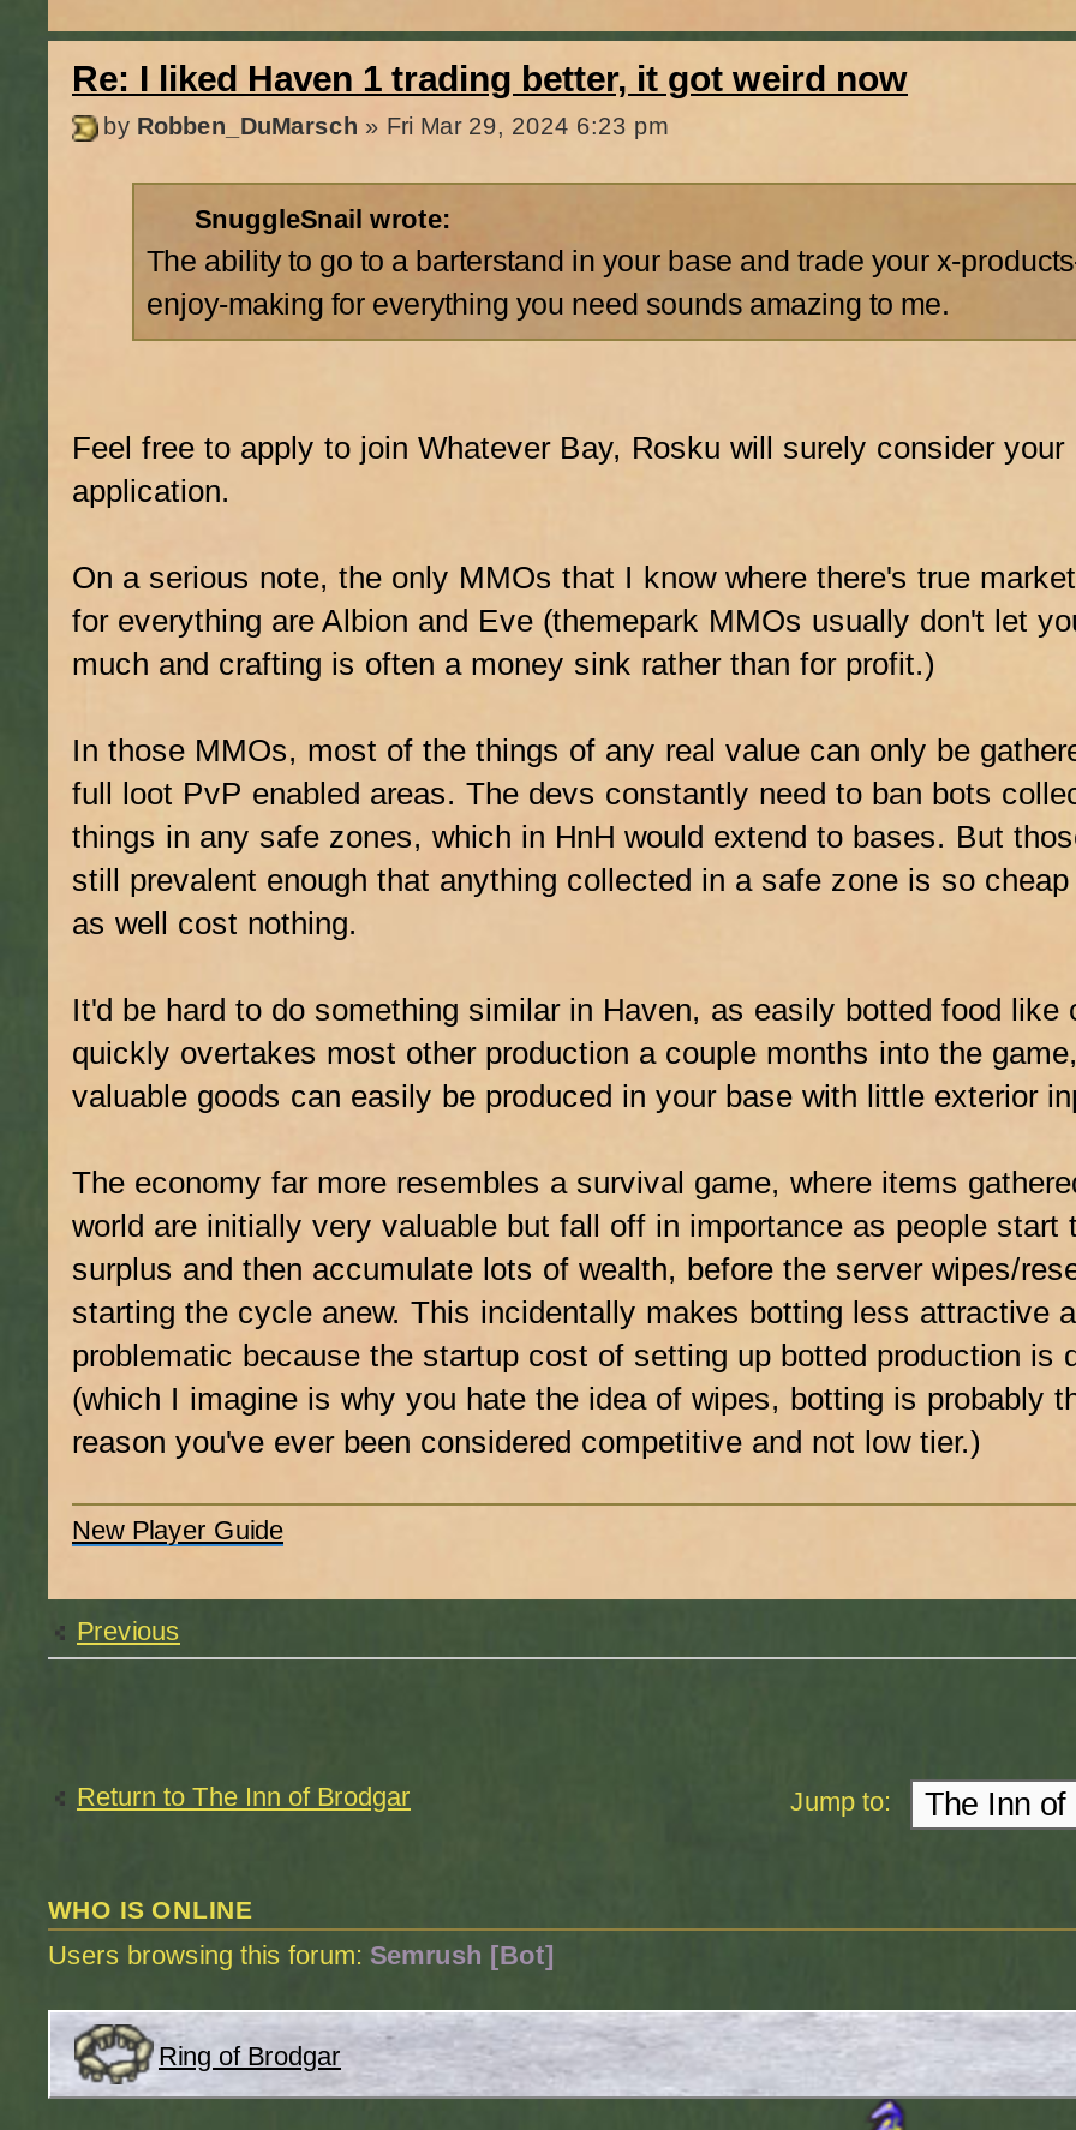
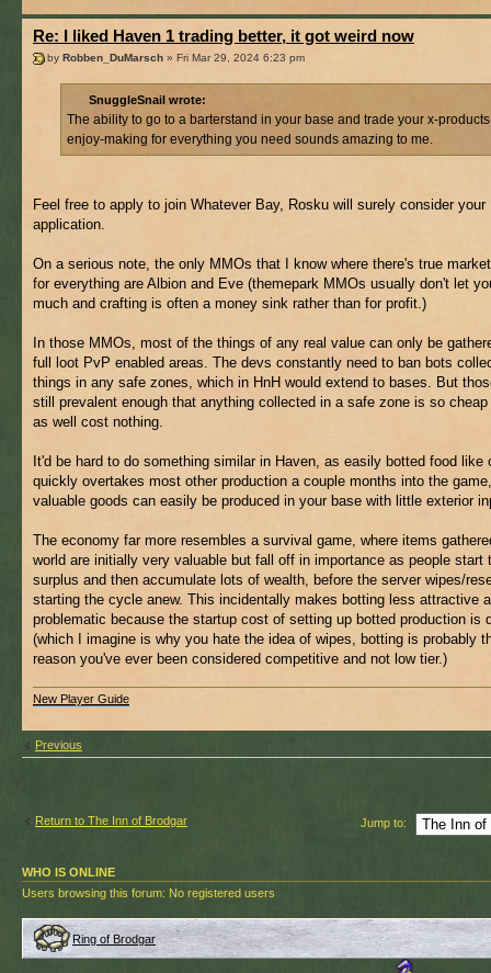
- Users browsing this forum: Semrush [Bot]
+ Users browsing this forum: No registered users
